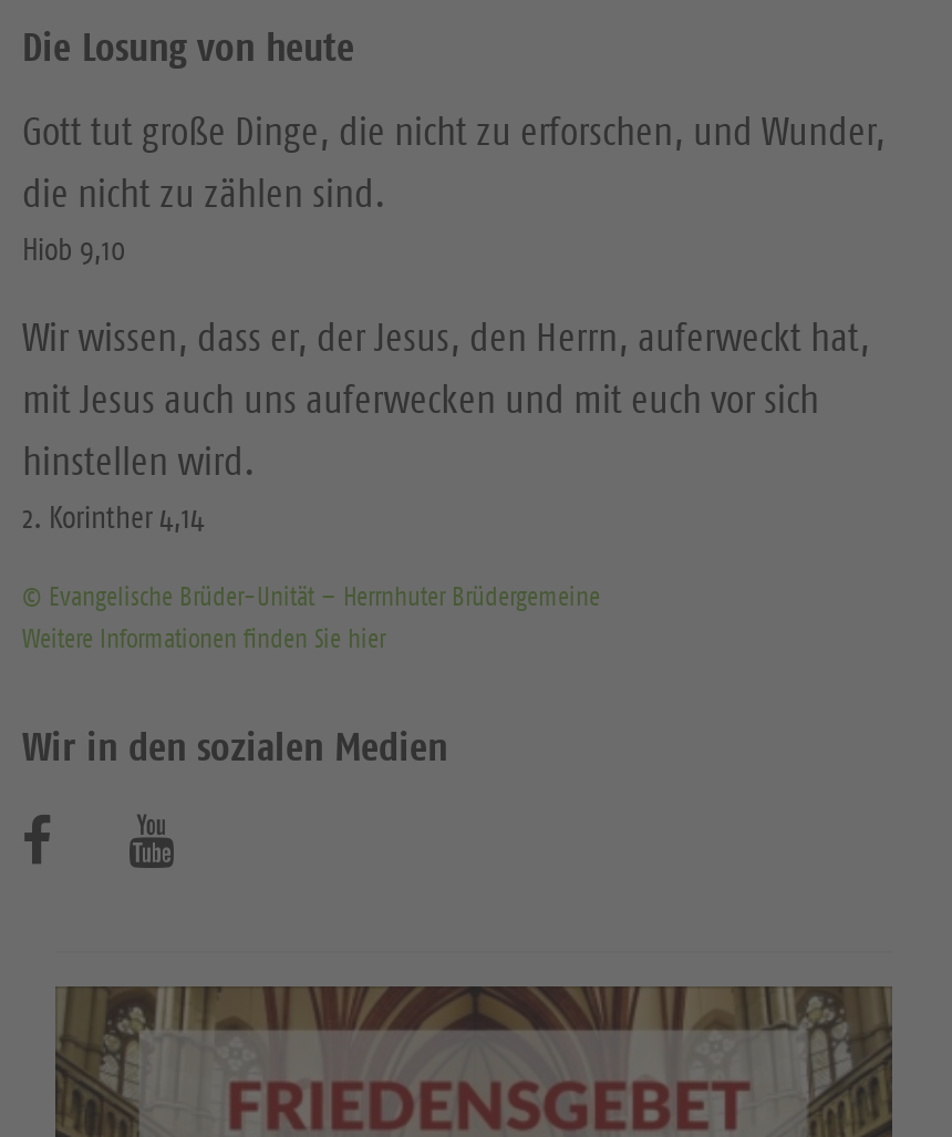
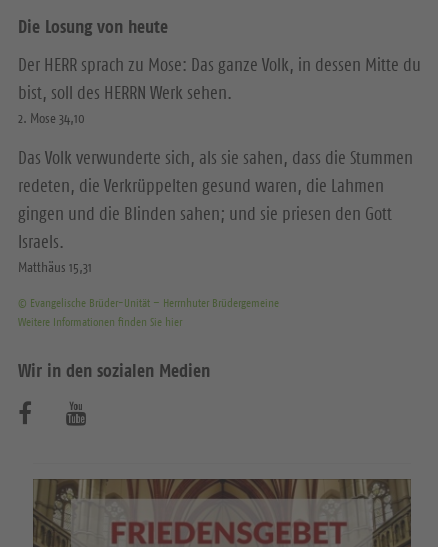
- Gott tut große Dinge, die nicht zu erforschen, und Wunder,
- die nicht zu zählen sind.
- Hiob 9,10
+ Der HERR sprach zu Mose: Das ganze Volk, in dessen Mitte du
+ bist, soll des HERRN Werk sehen.
+ 2. Mose 34,10

- Wir wissen, dass er, der Jesus, den Herrn, auferweckt hat,
- mit Jesus auch uns auferwecken und mit euch vor sich
- hinstellen wird.
- 2. Korinther 4,14
+ Das Volk verwunderte sich, als sie sahen, dass die Stummen
+ redeten, die Verkrüppelten gesund waren, die Lahmen
+ gingen und die Blinden sahen; und sie priesen den Gott
+ Israels.
+ Matthäus 15,31
